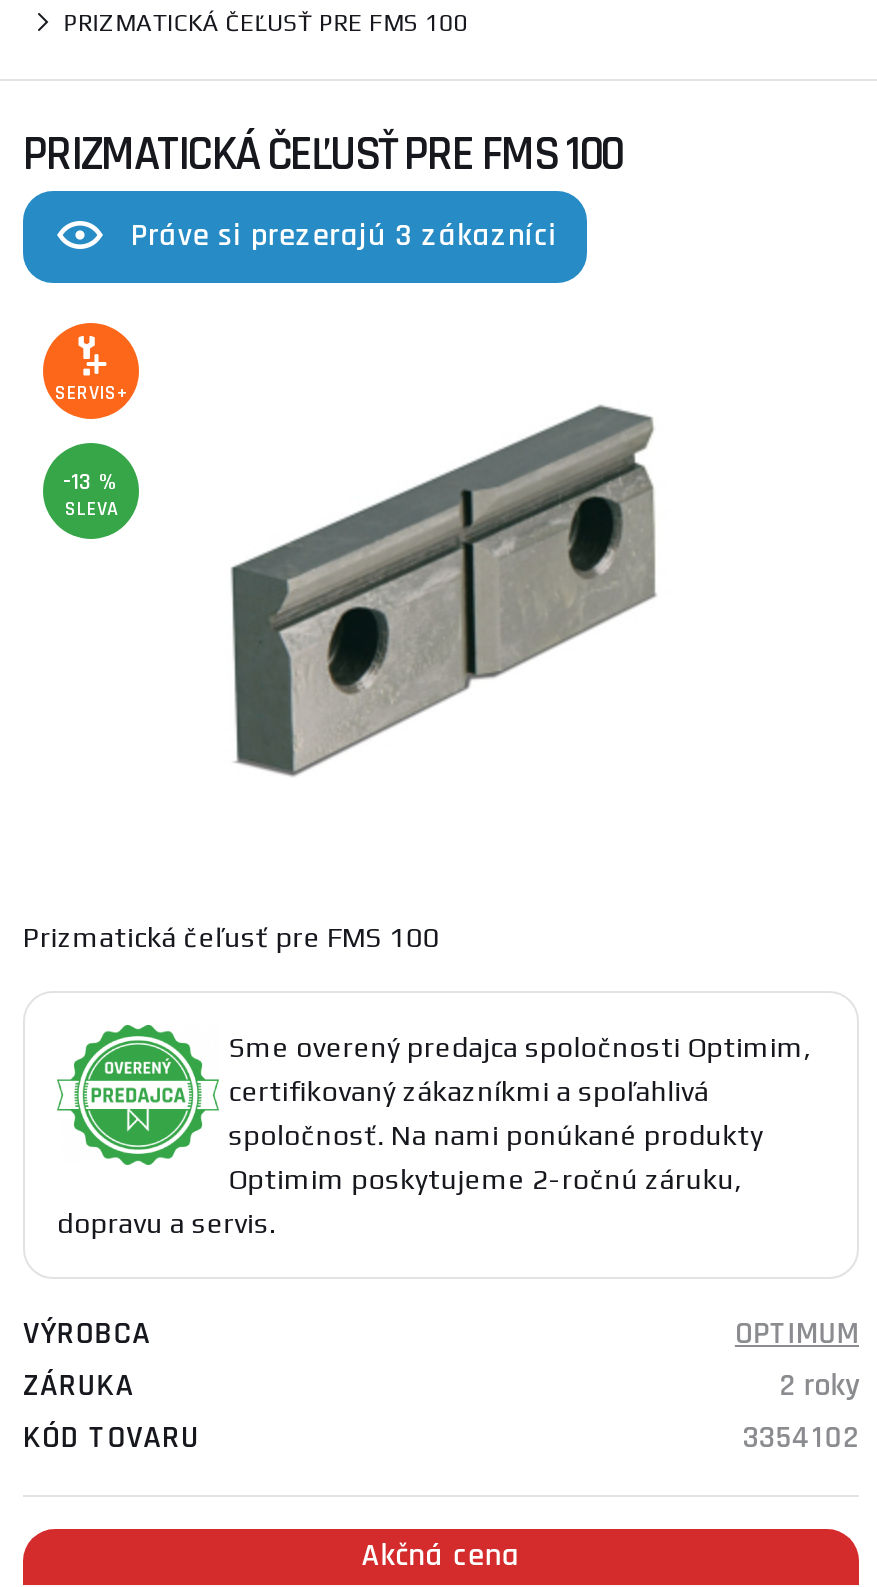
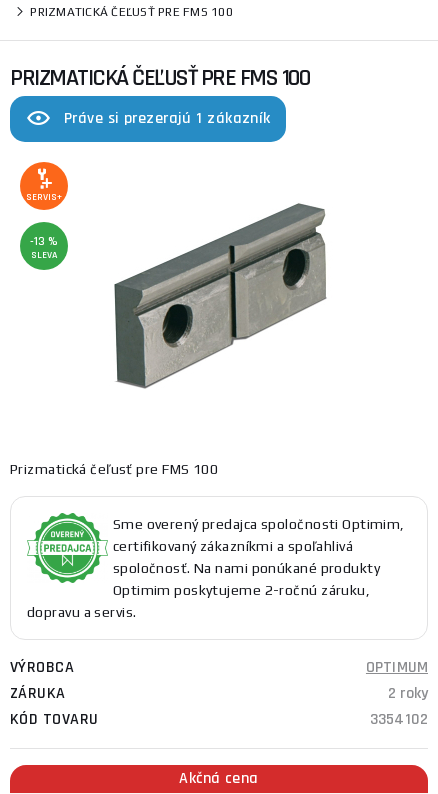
- Práve si prezerajú 3 zákazníci
+ Práve si prezerajú 1 zákazník
